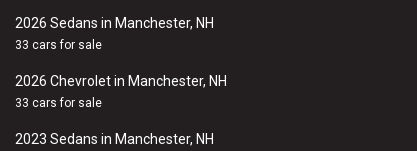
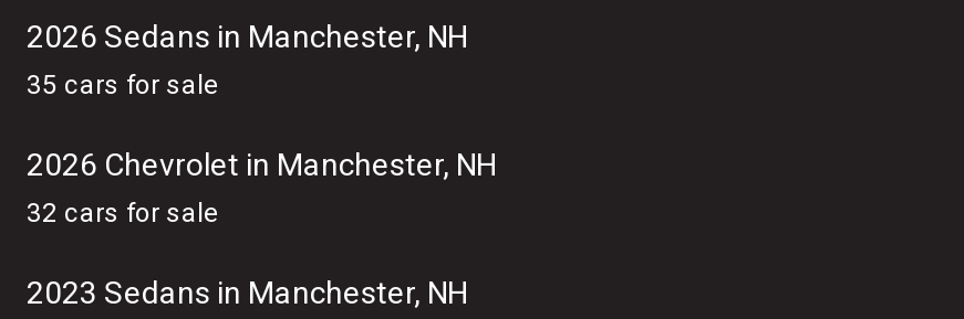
- 33 cars for sale
+ 35 cars for sale

- 33 cars for sale
+ 32 cars for sale
